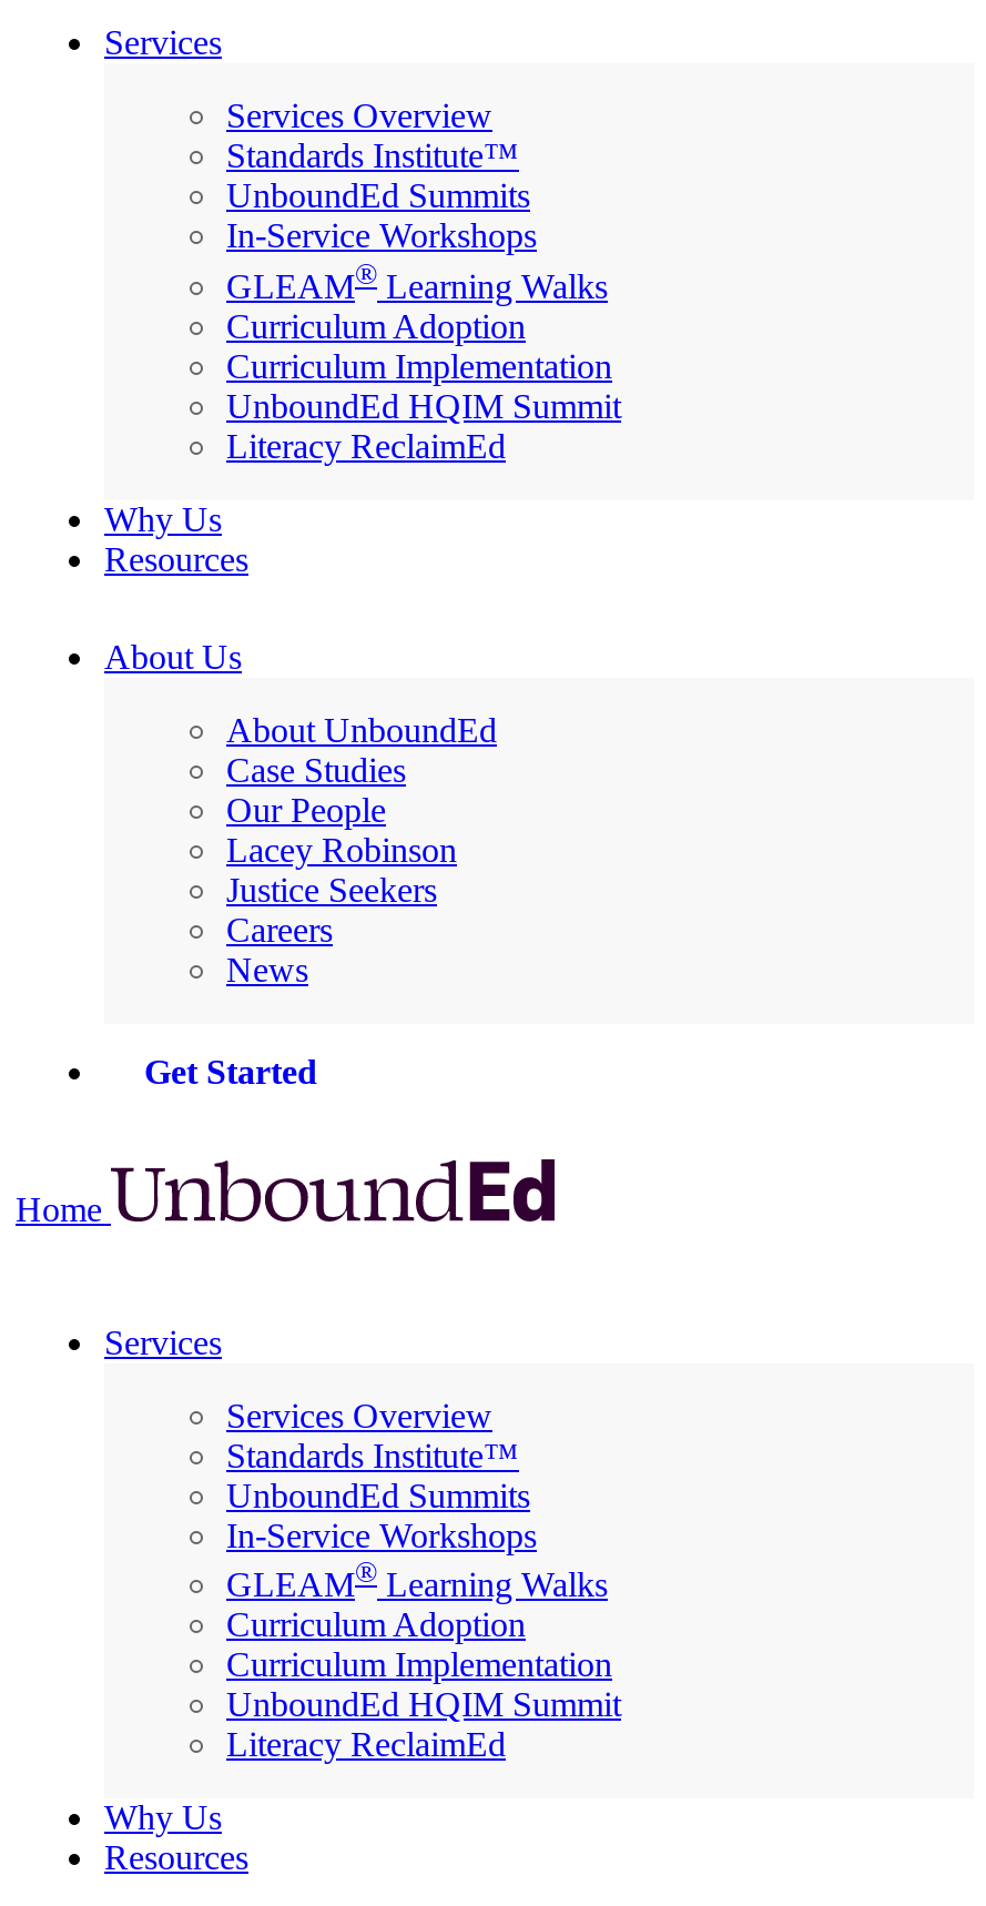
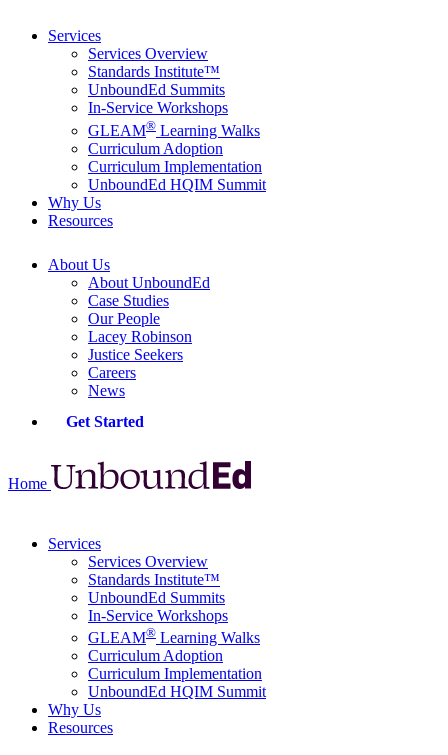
- Literacy ReclaimEd

- Literacy ReclaimEd
